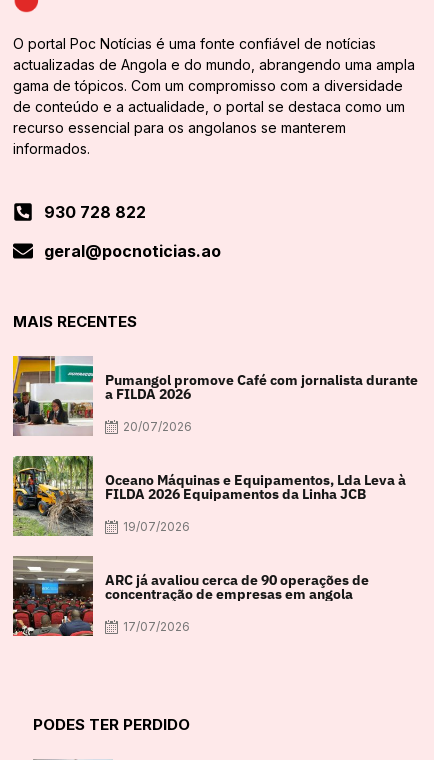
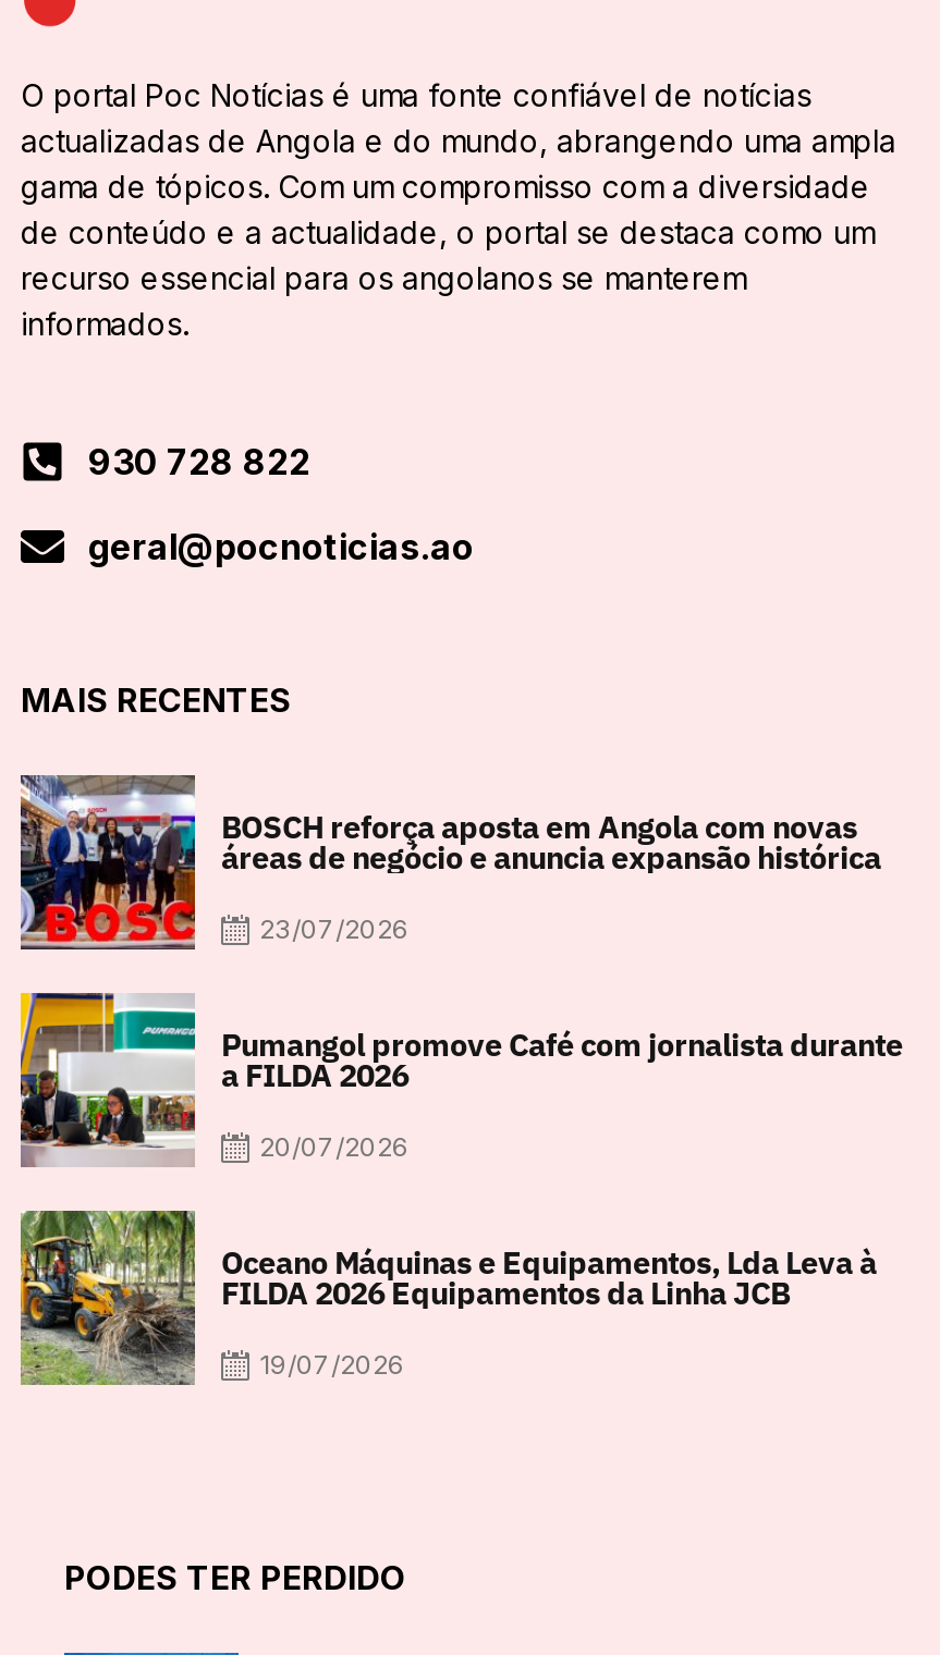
+ [image]
+ BOSCH reforça aposta em Angola com novas
+ áreas de negócio e anuncia expansão histórica
+ 23/07/2026

moved down: [image] | Pumangol promove Café com jornalista durante | a FILDA 2026 | 20/07/2026 | Oceano Máquinas e Equipamentos, Lda Leva à | FILDA 2026 Equipamentos da Linha JCB | 19/07/2026

- [image]
- ARC já avaliou cerca de 90 operações de
- concentração de empresas em angola
- 17/07/2026
